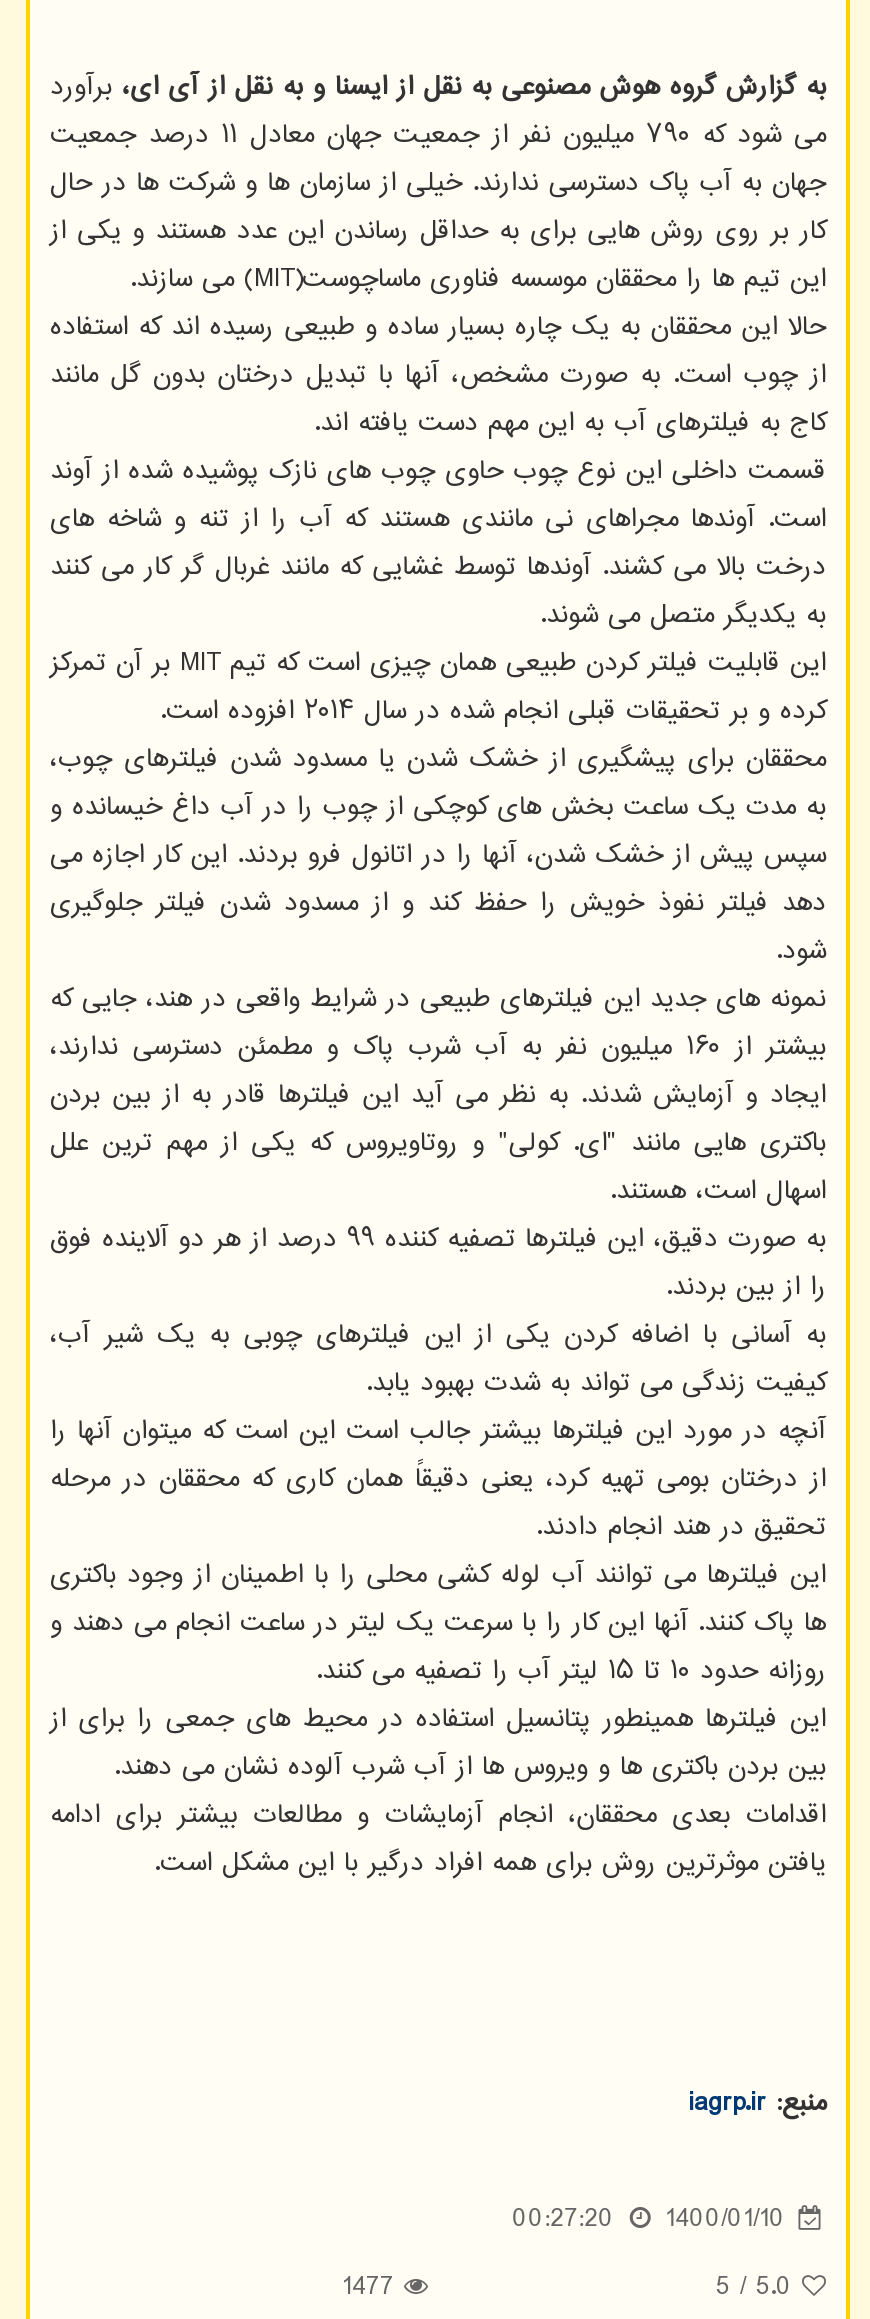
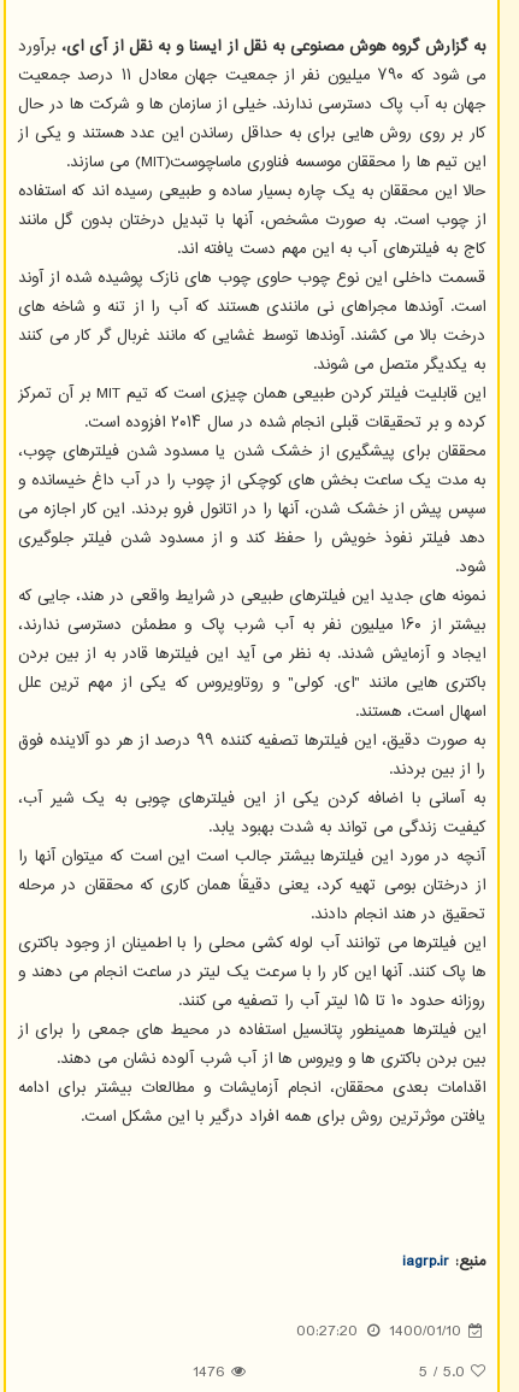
- 1477
+ 1476
